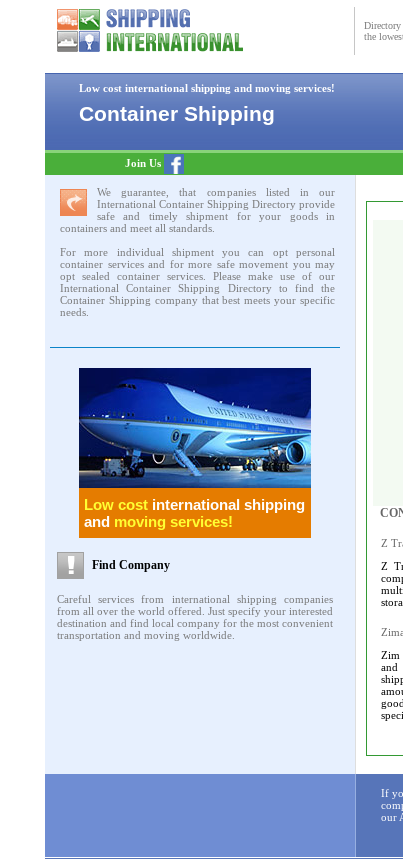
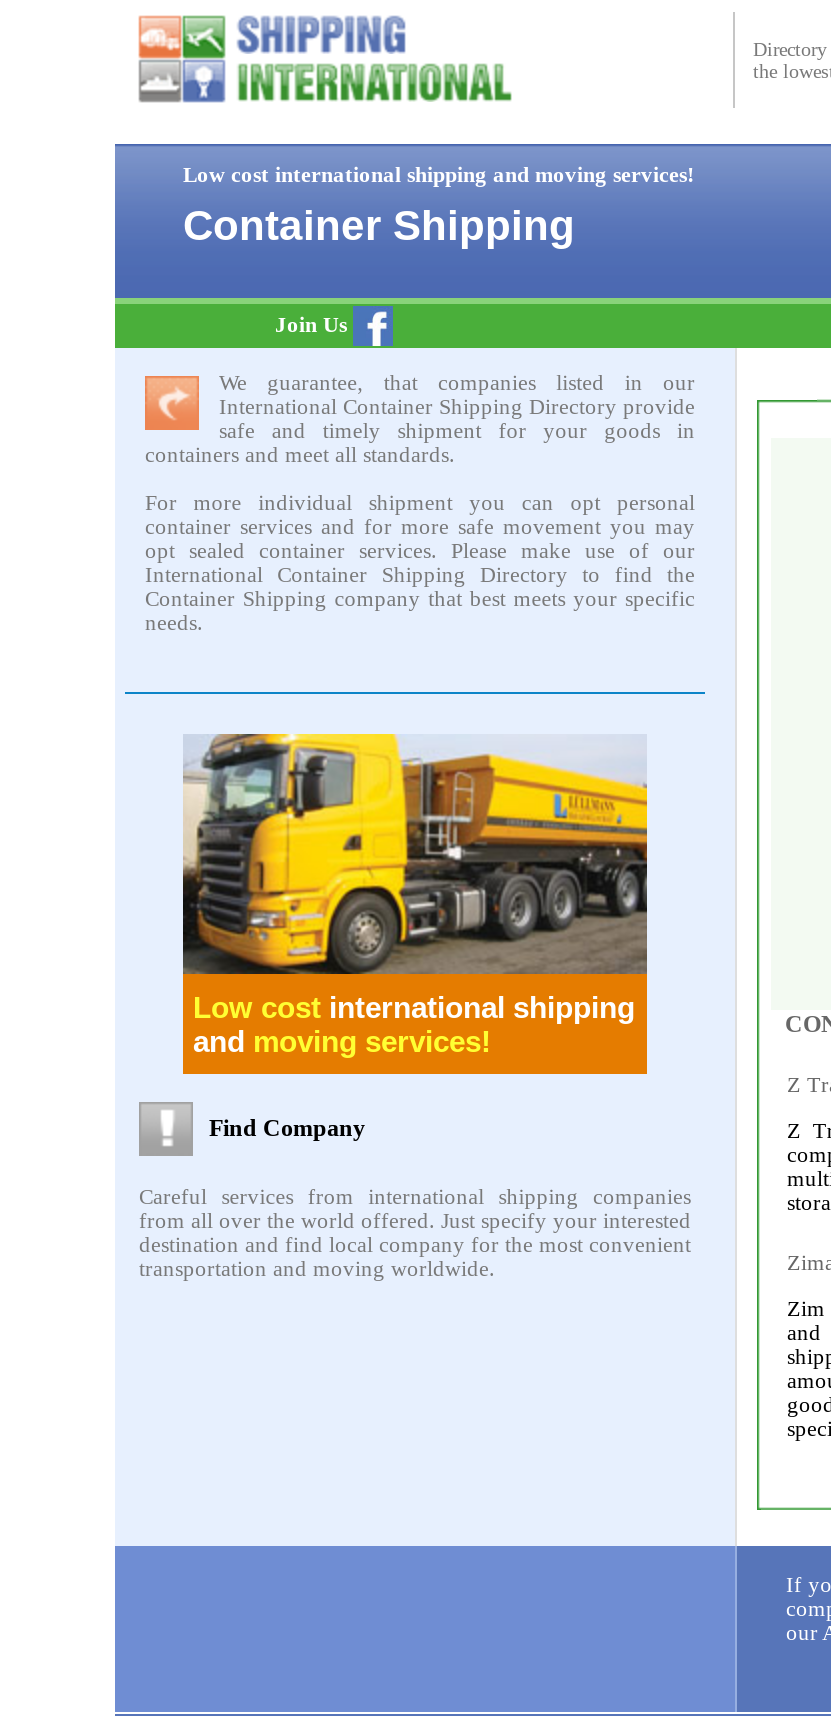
- [image]
+ [image]
